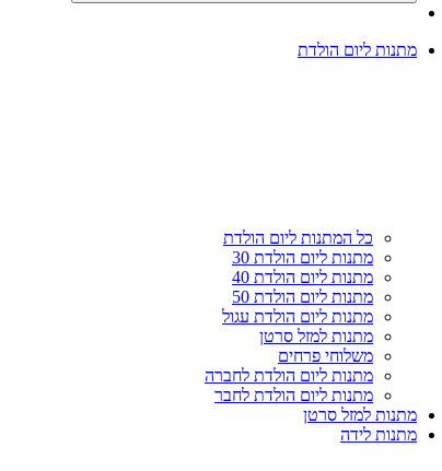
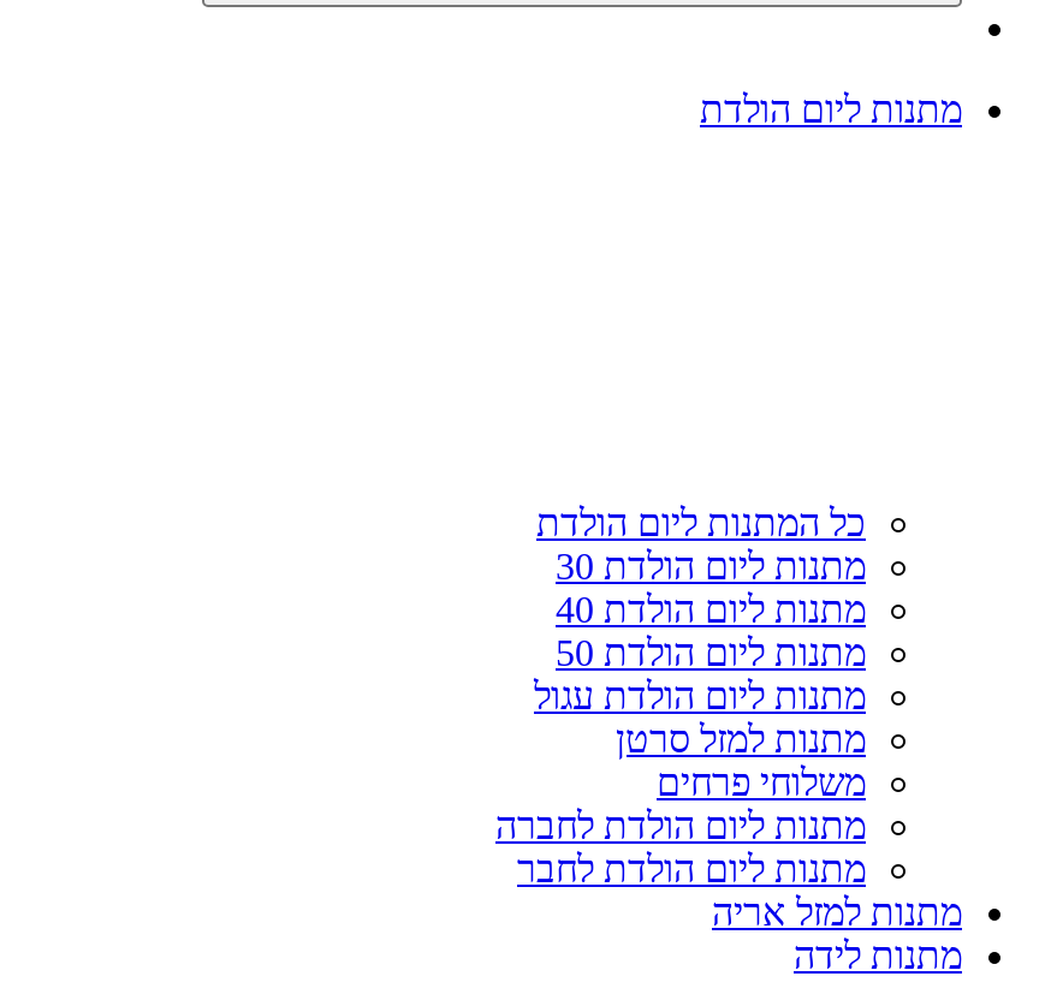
- מתנות למזל סרטן
+ מתנות למזל אריה
